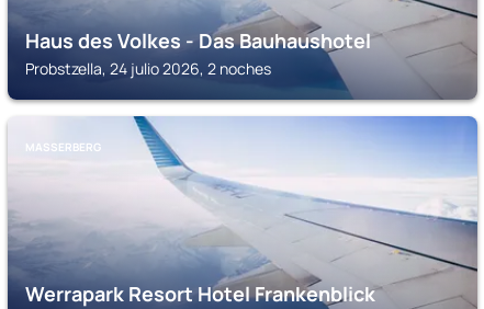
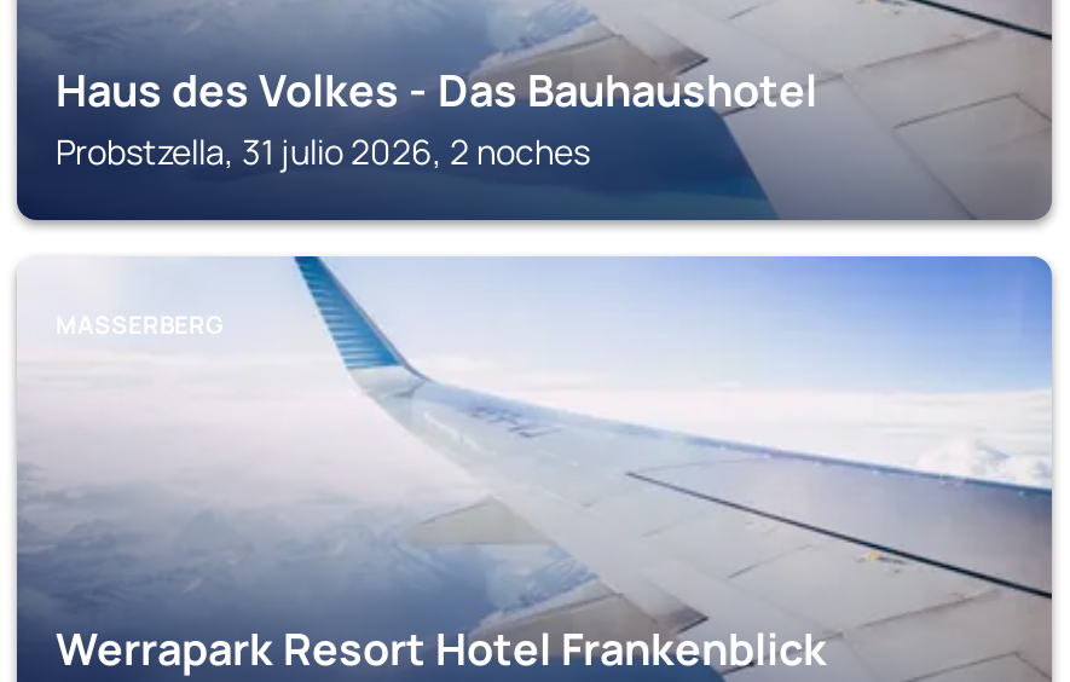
- Probstzella, 24 julio 2026, 2 noches
+ Probstzella, 31 julio 2026, 2 noches
